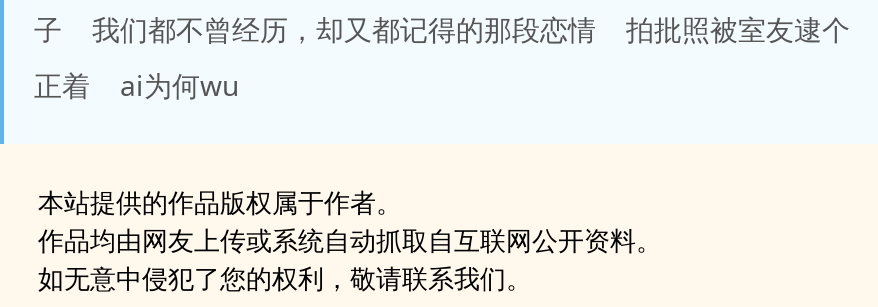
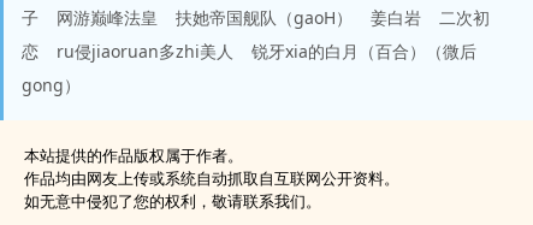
- 我们都不曾经历，却又都记得的那段恋情
- 拍批照被室友逮个
- 正着
- ai为何wu
+ 网游巅峰法皇
+ 扶她帝国舰队（gaoH）
+ 姜白岩
+ 二次初
+ 恋
+ ru侵jiaoruan多zhi美人
+ 锐牙xia的白月（百合）（微后
+ gong）
